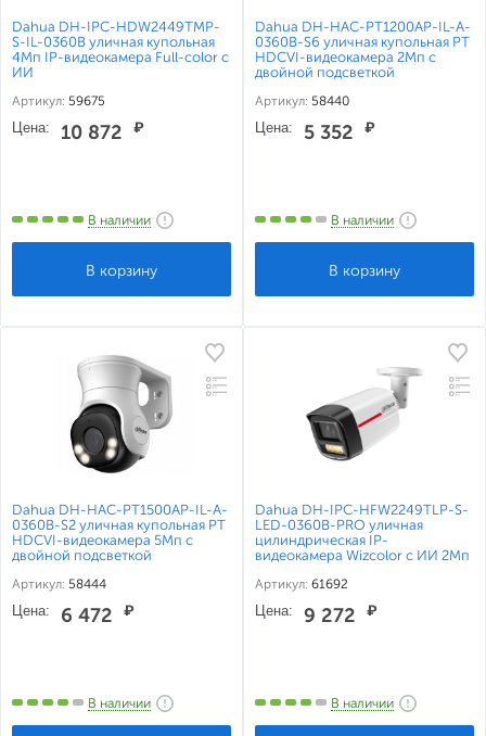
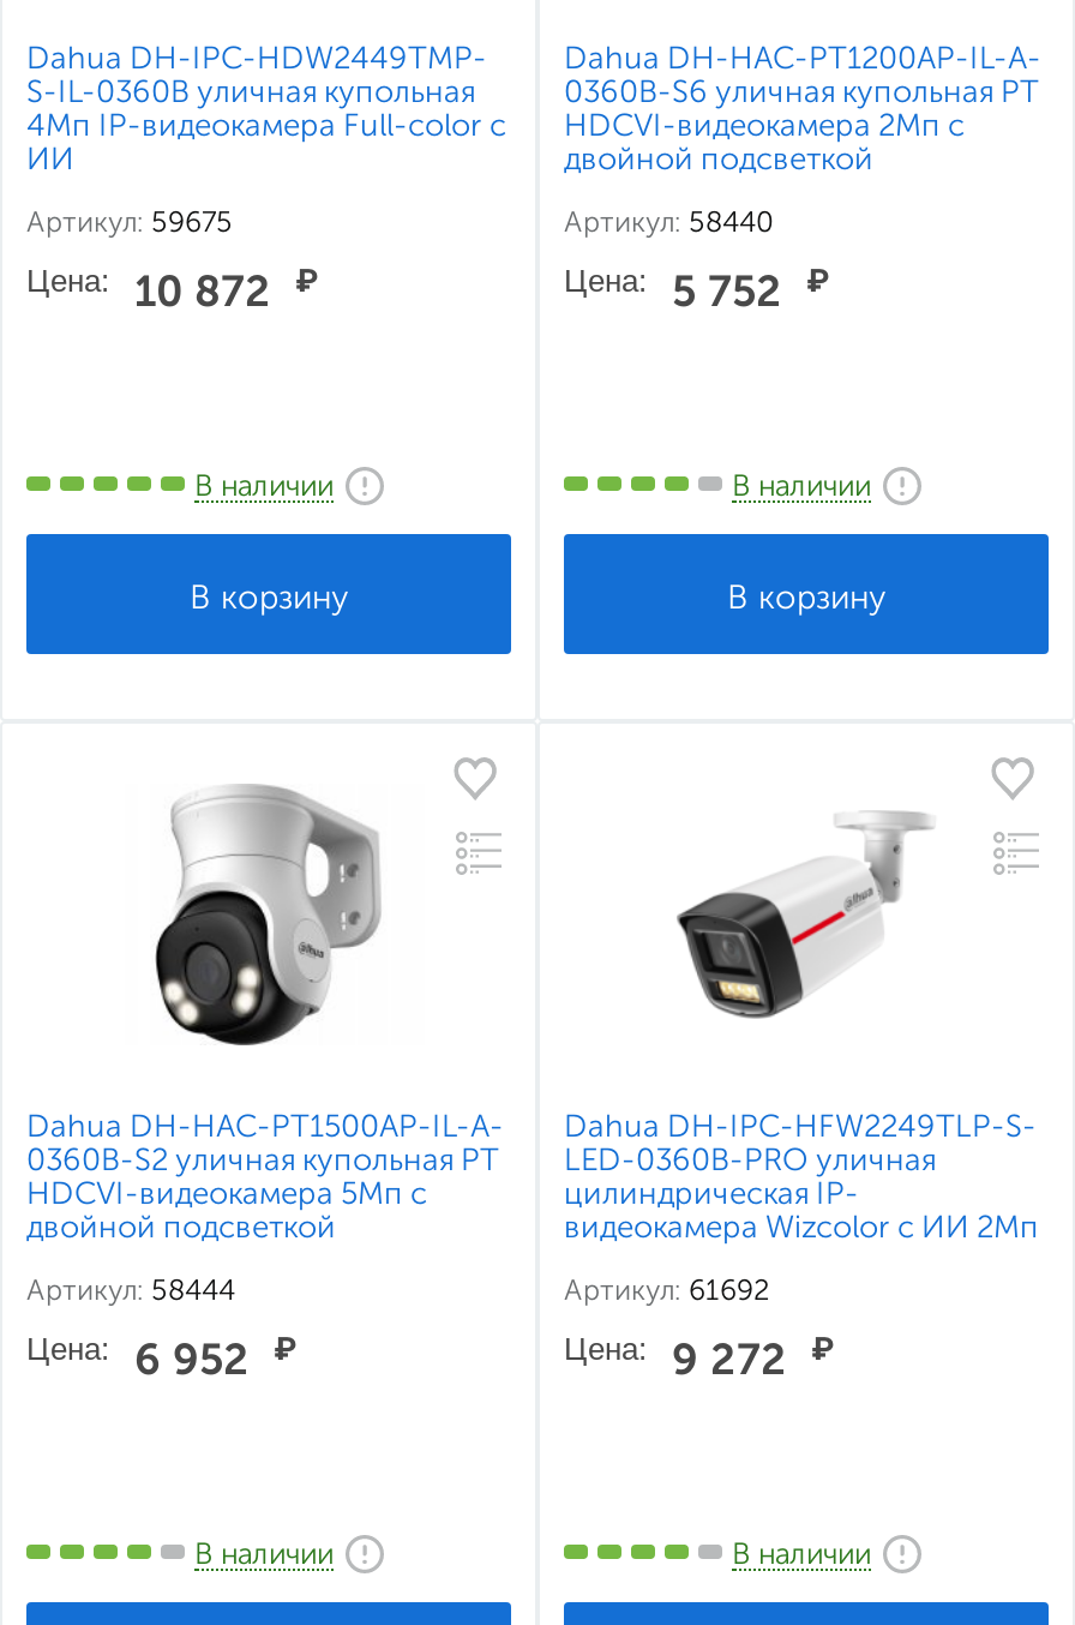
- Цена: 5 352 ₽
+ Цена: 5 752 ₽

- Цена: 6 472 ₽
+ Цена: 6 952 ₽
